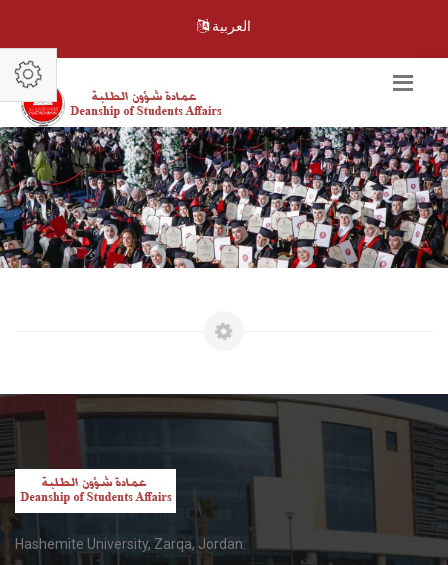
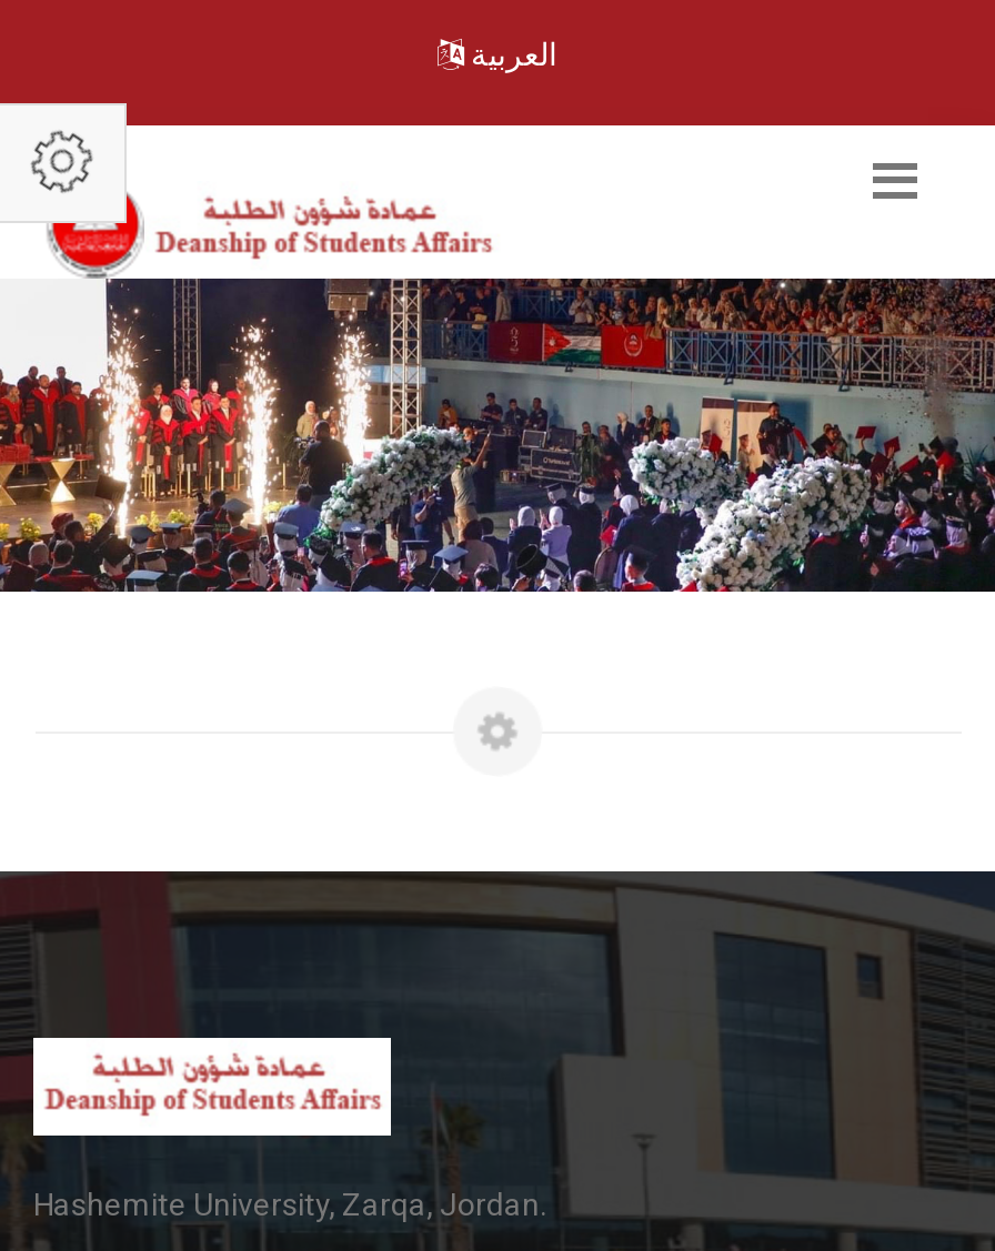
- [image]
+ [image]
